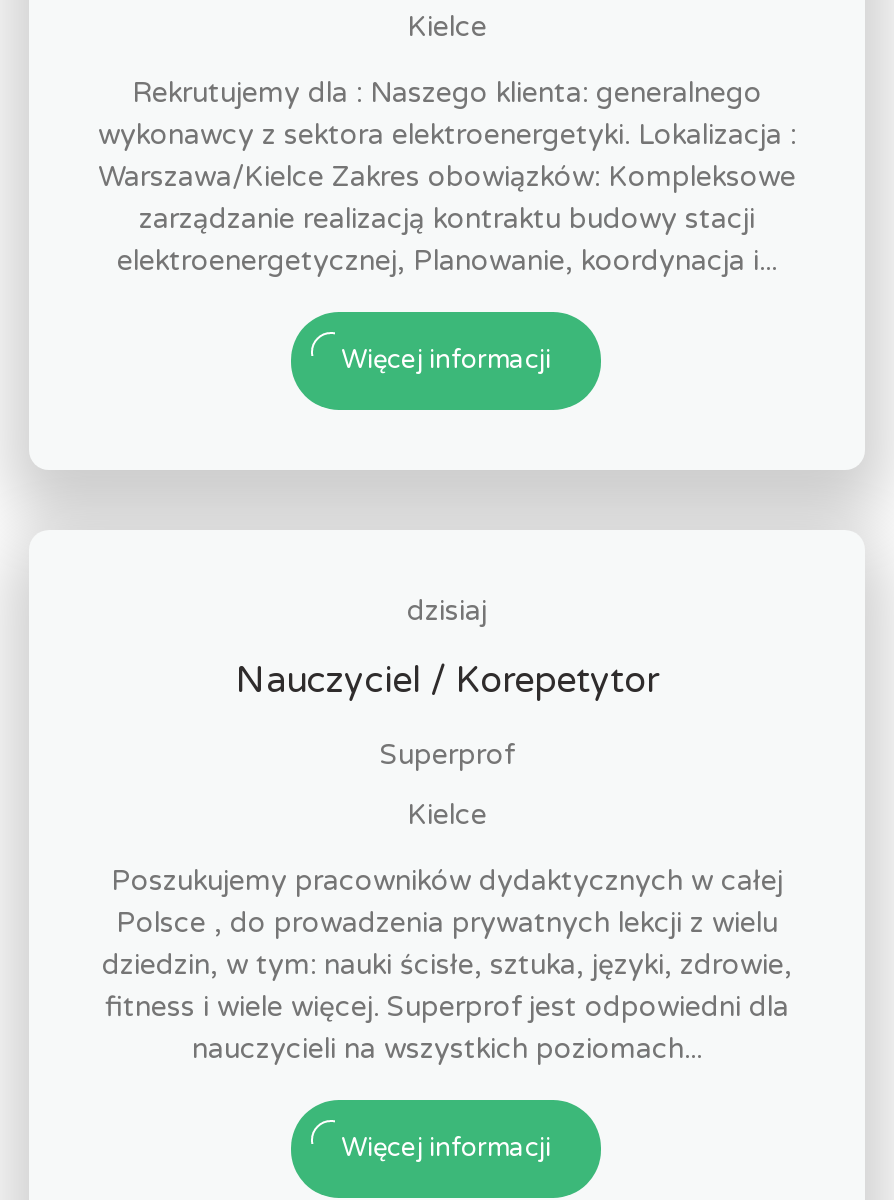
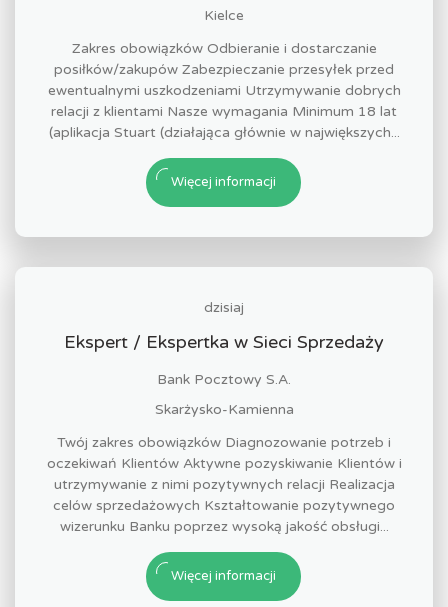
- Rekrutujemy dla : Naszego klienta: generalnego
- wykonawcy z sektora elektroenergetyki. Lokalizacja :
- Warszawa/Kielce Zakres obowiązków: Kompleksowe
- zarządzanie realizacją kontraktu budowy stacji
- elektroenergetycznej, Planowanie, koordynacja i...
+ Zakres obowiązków Odbieranie i dostarczanie
+ posiłków/zakupów Zabezpieczanie przesyłek przed
+ ewentualnymi uszkodzeniami Utrzymywanie dobrych
+ relacji z klientami Nasze wymagania Minimum 18 lat
+ (aplikacja Stuart (działająca głównie w największych...

- Nauczyciel / Korepetytor
+ Ekspert / Ekspertka w Sieci Sprzedaży

- Superprof
+ Bank Pocztowy S.A.

- Kielce
+ Skarżysko-Kamienna

- Poszukujemy pracowników dydaktycznych w całej
- Polsce , do prowadzenia prywatnych lekcji z wielu
- dziedzin, w tym: nauki ścisłe, sztuka, języki, zdrowie,
- fitness i wiele więcej. Superprof jest odpowiedni dla
- nauczycieli na wszystkich poziomach...
+ Twój zakres obowiązków Diagnozowanie potrzeb i
+ oczekiwań Klientów Aktywne pozyskiwanie Klientów i
+ utrzymywanie z nimi pozytywnych relacji Realizacja
+ celów sprzedażowych Kształtowanie pozytywnego
+ wizerunku Banku poprzez wysoką jakość obsługi...
